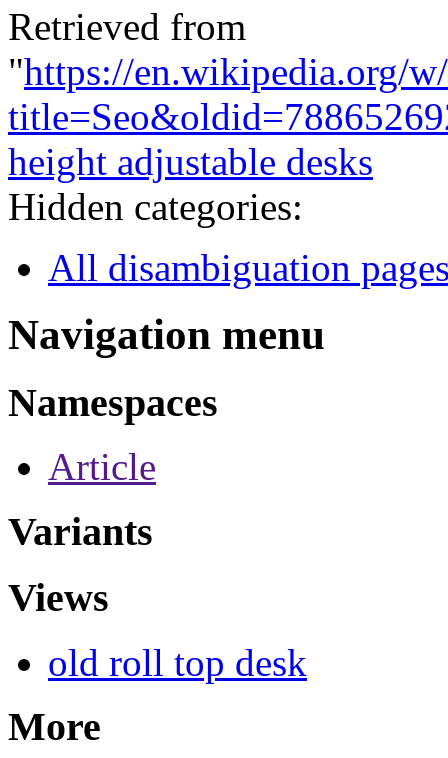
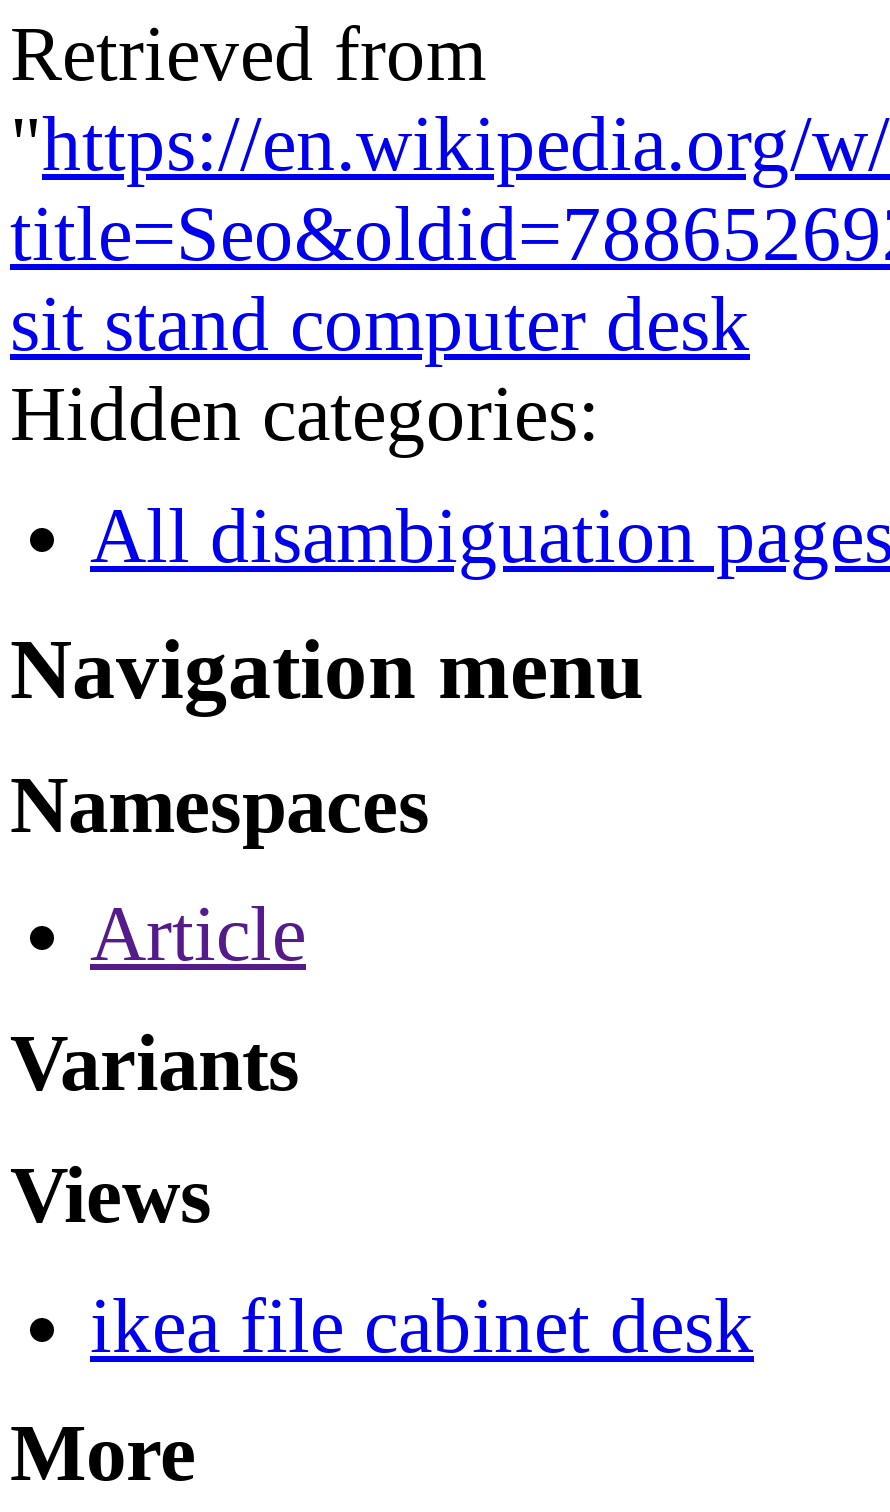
- height adjustable desks
+ sit stand computer desk

- old roll top desk
+ ikea file cabinet desk
